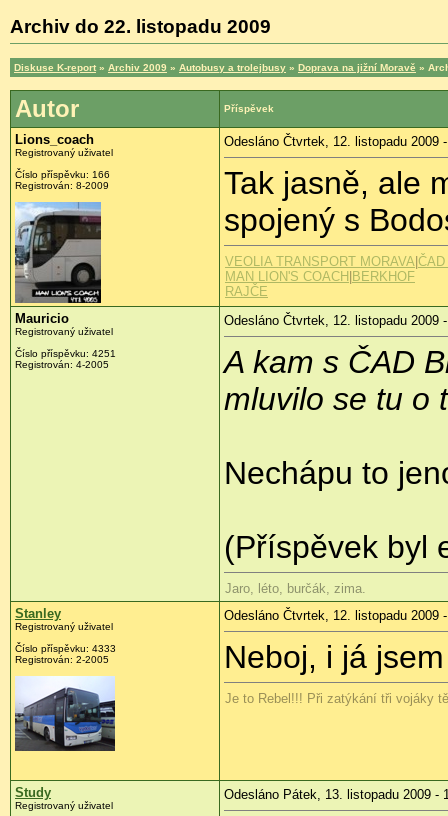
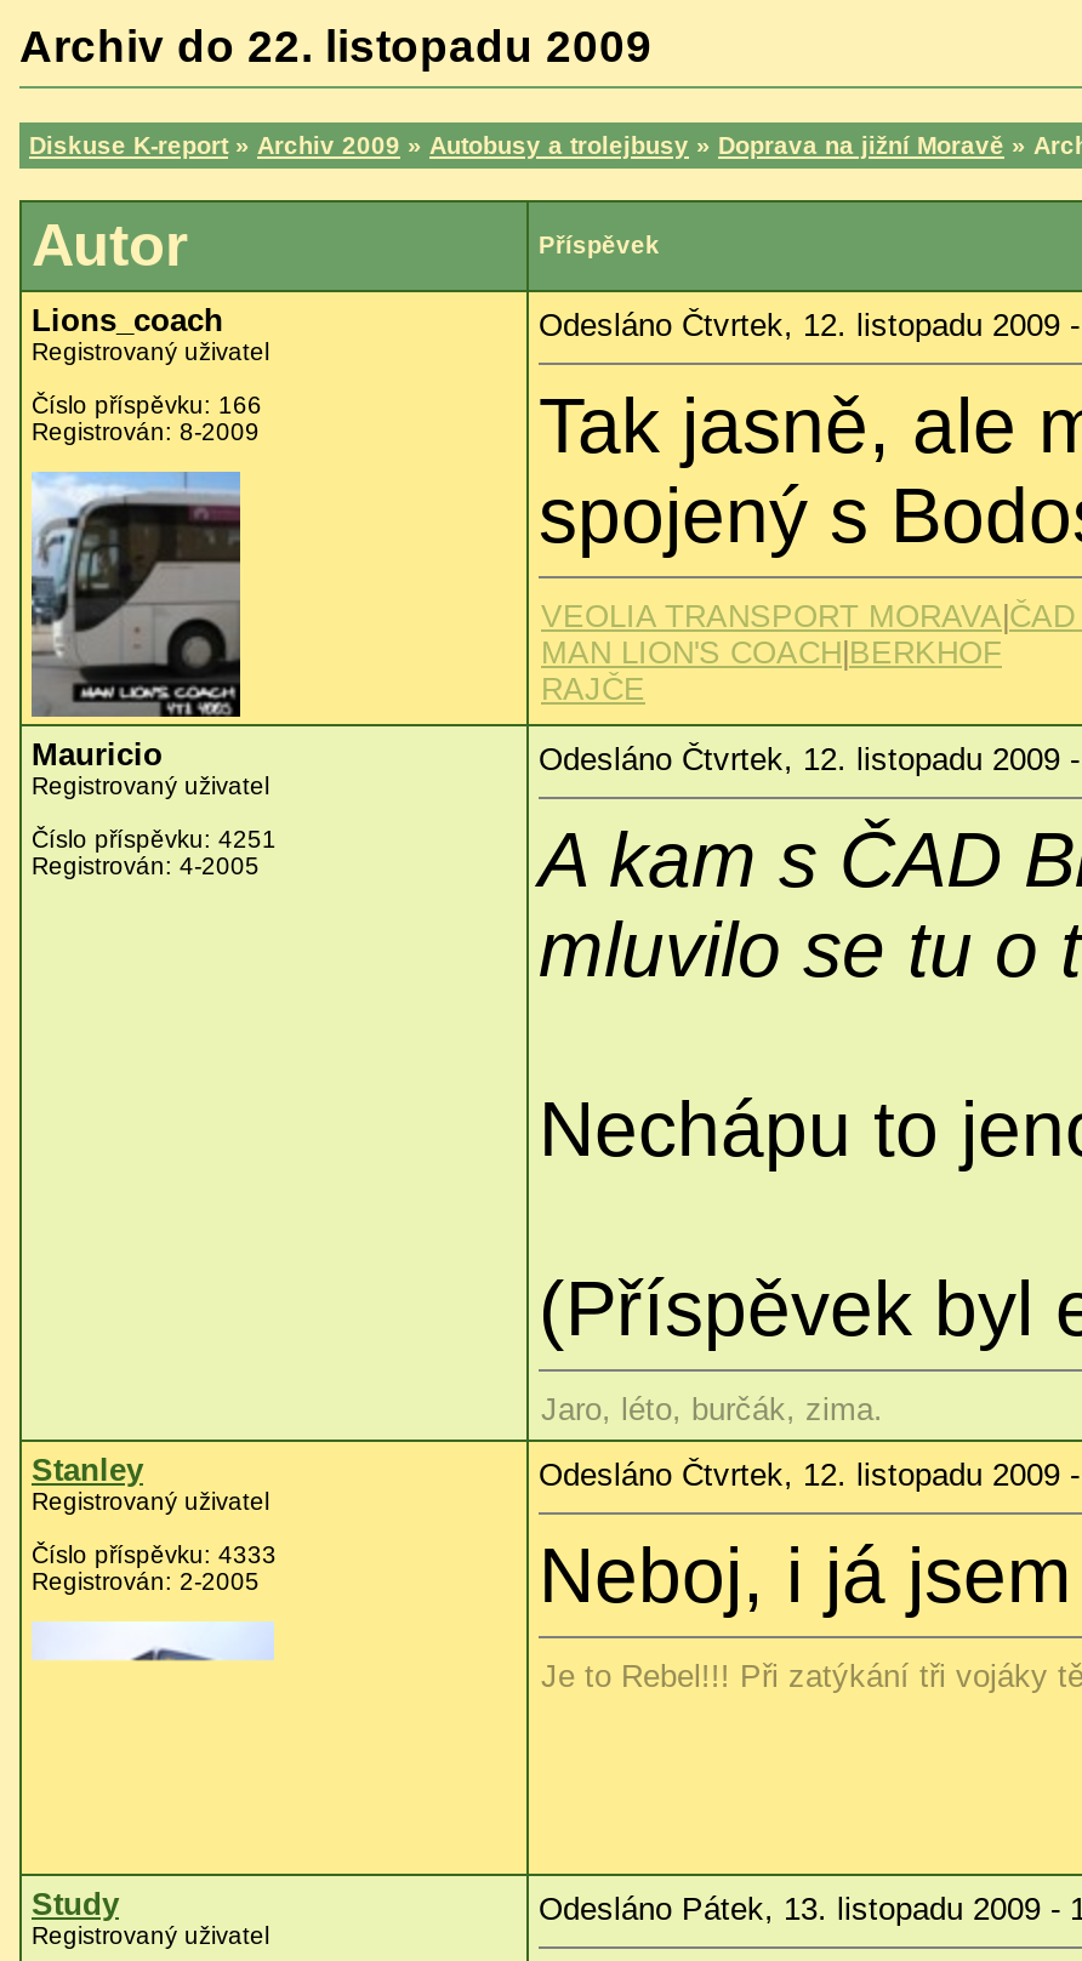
- [image]
